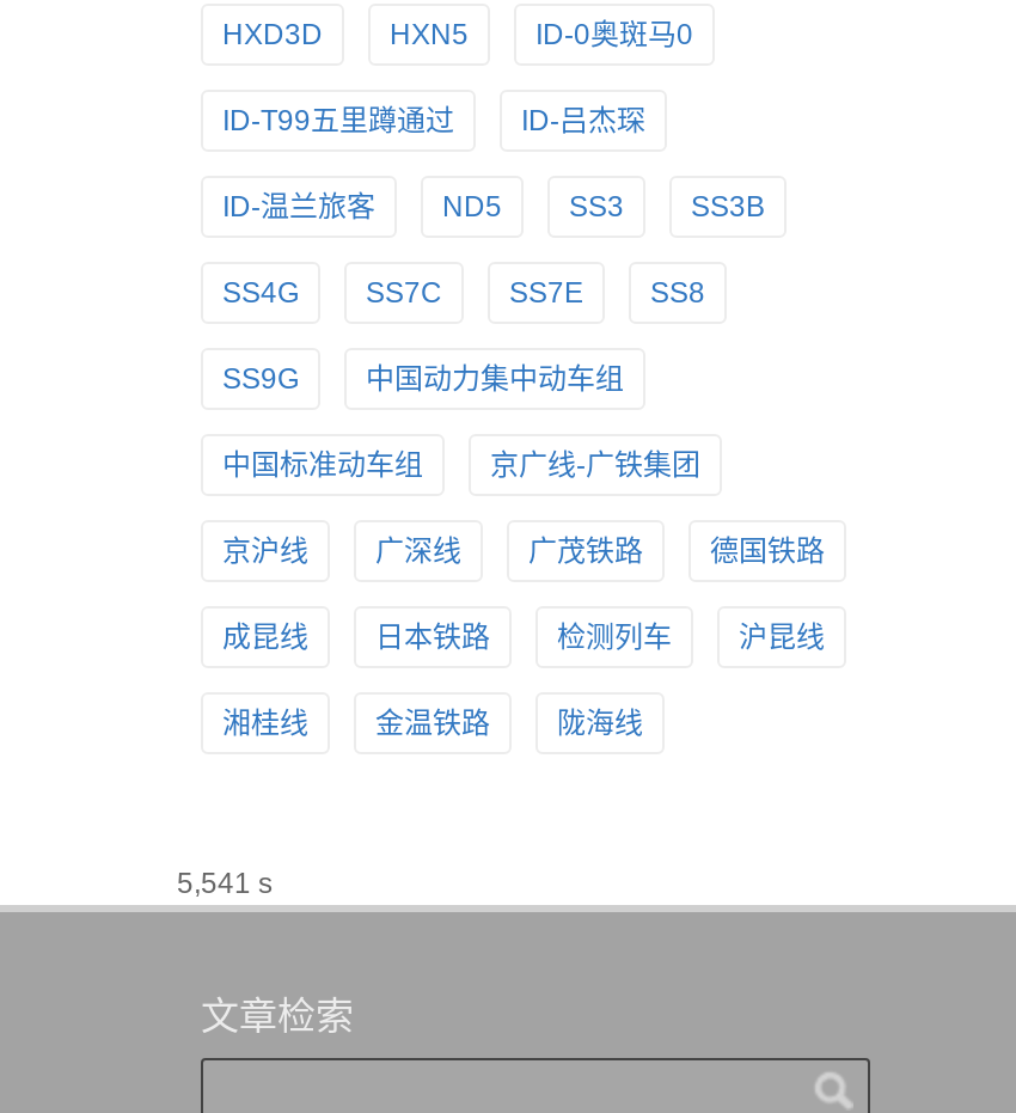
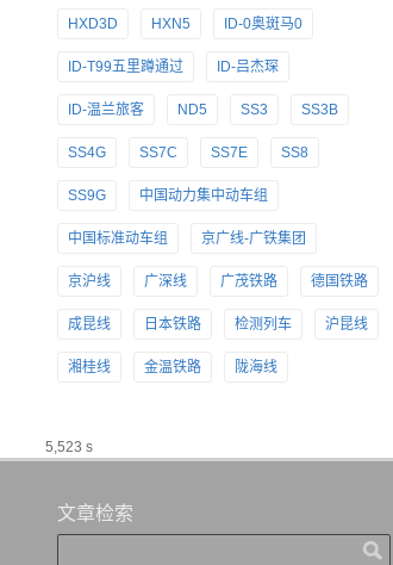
- 5,541 s
+ 5,523 s
